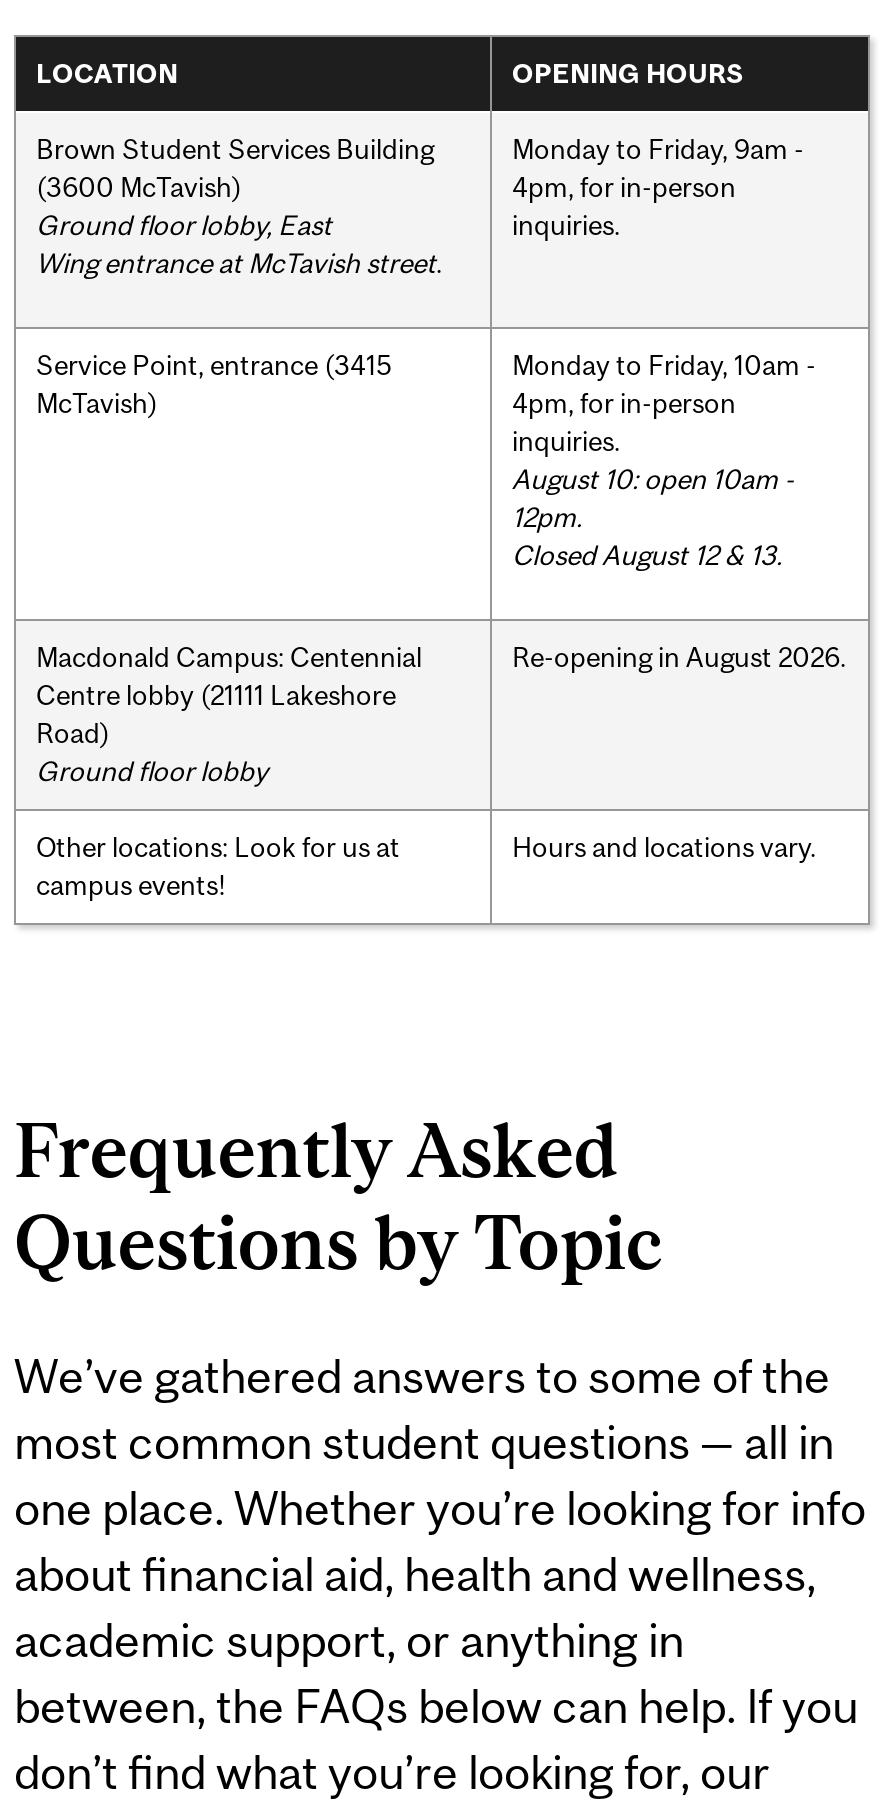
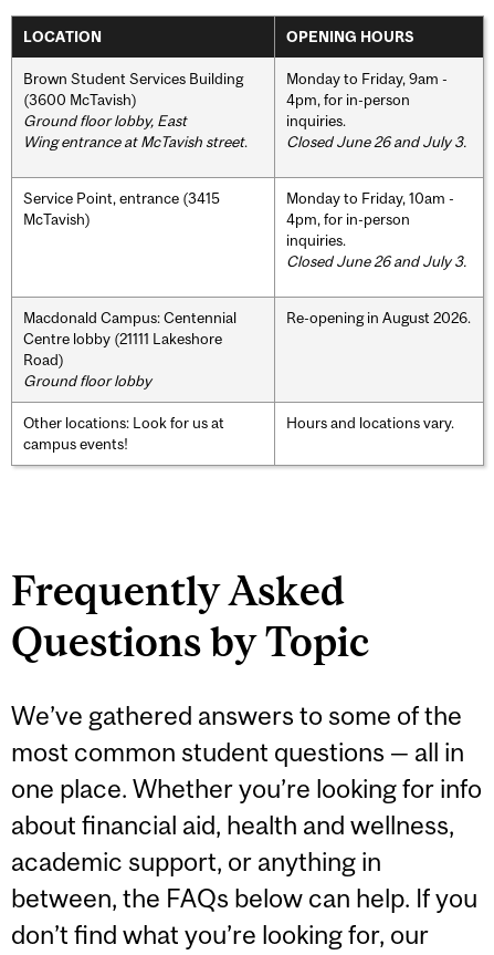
+ Closed June 26 and July 3.

- August 10: open 10am -
- 12pm.
- Closed August 12 & 13.
+ Closed June 26 and July 3.
